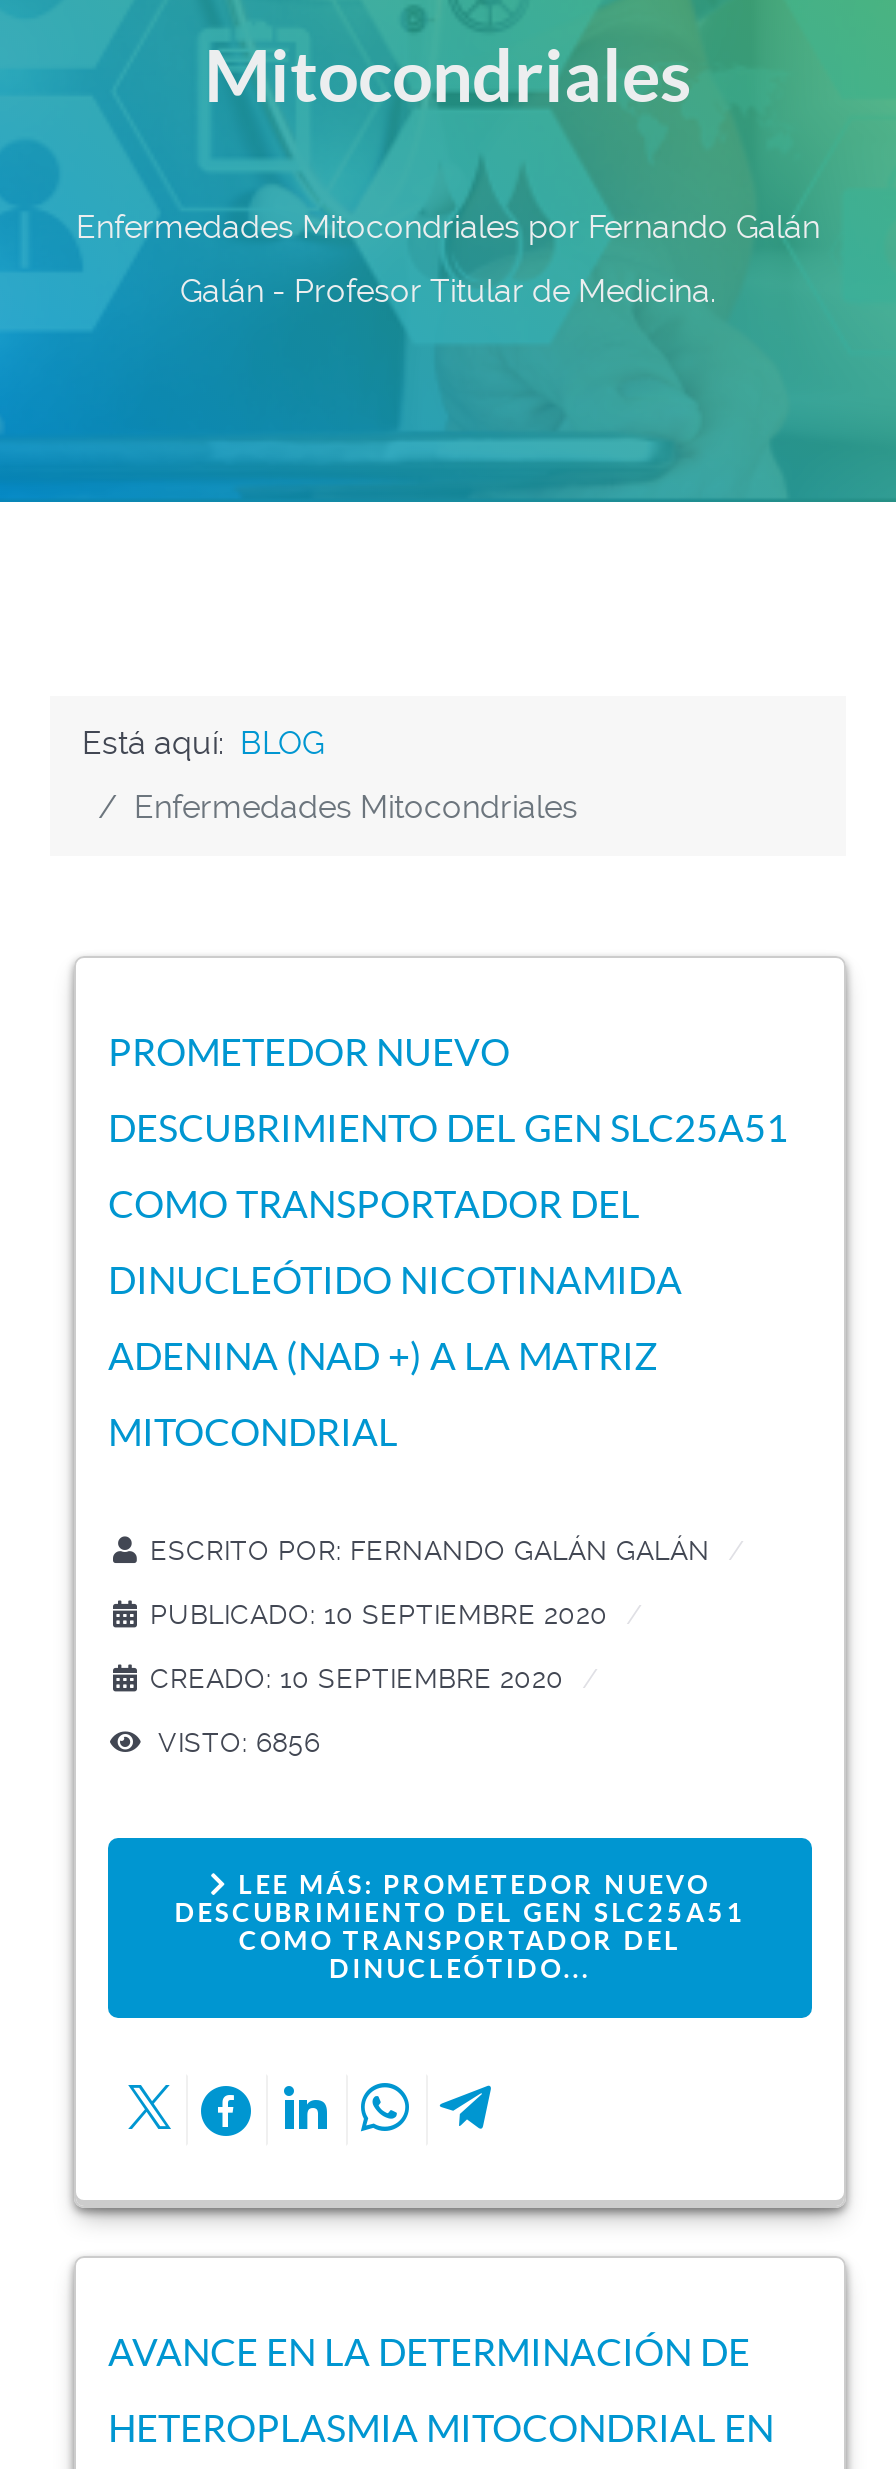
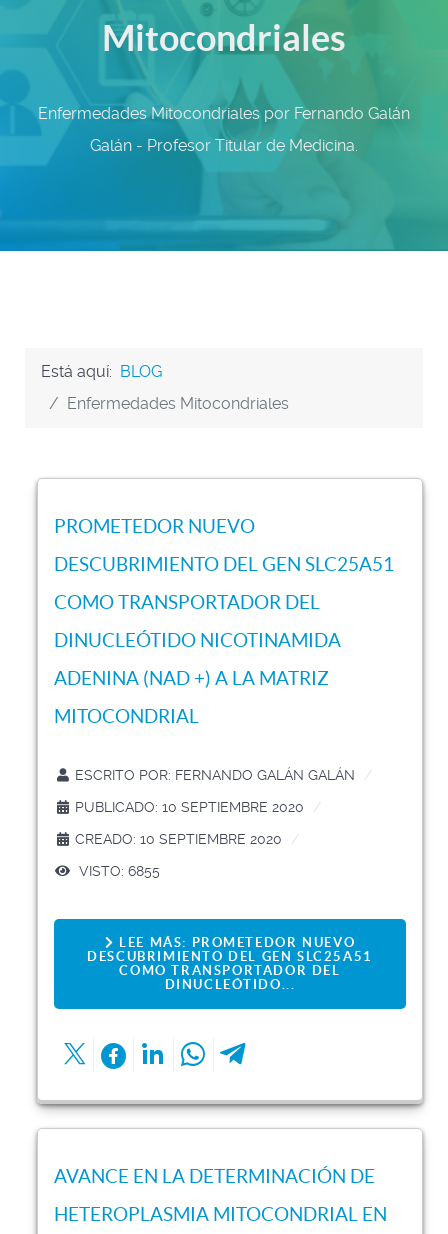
- VISTO: 6856
+ VISTO: 6855
